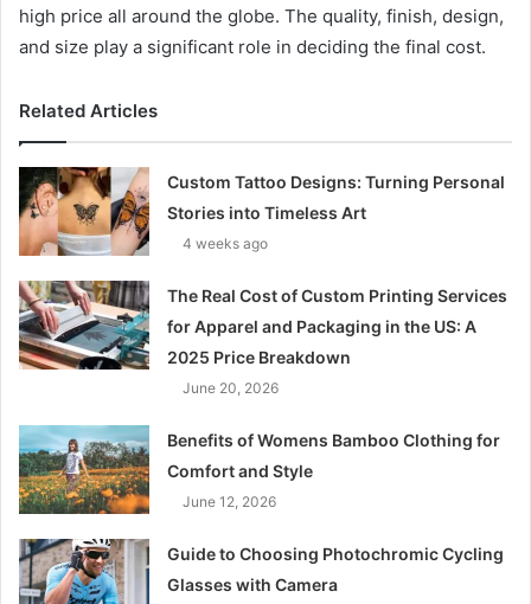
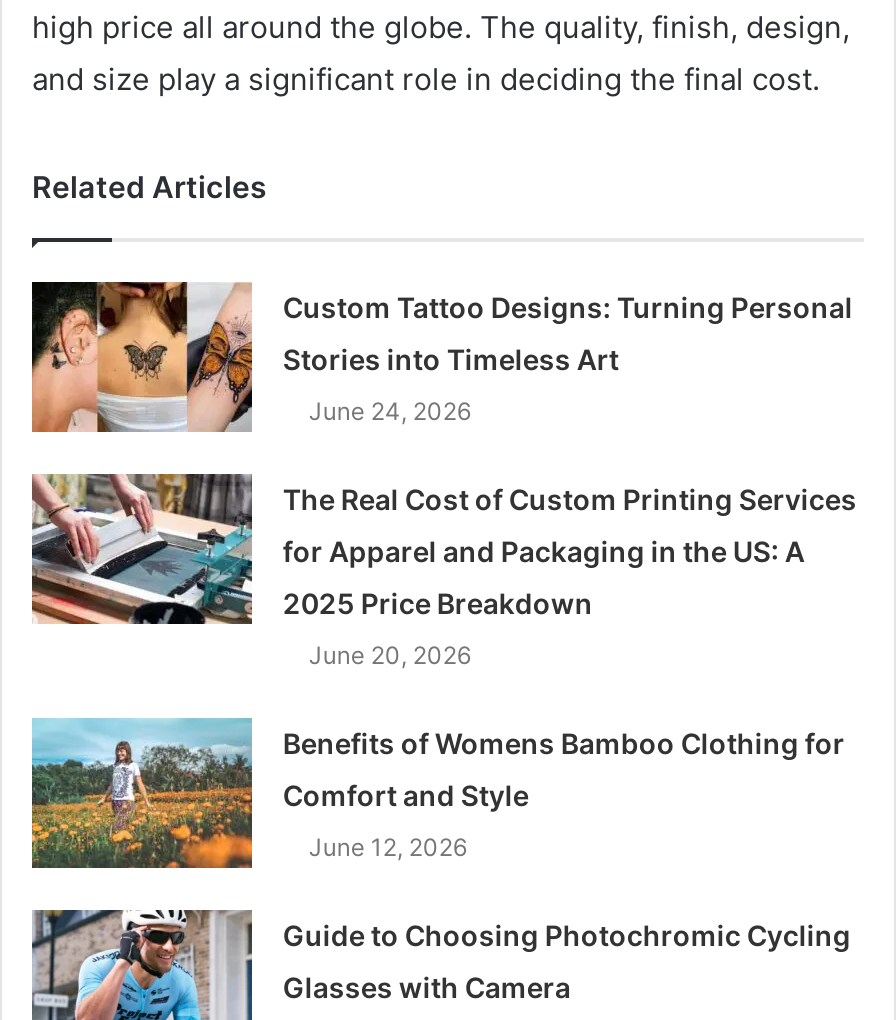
- 4 weeks ago
+ June 24, 2026
